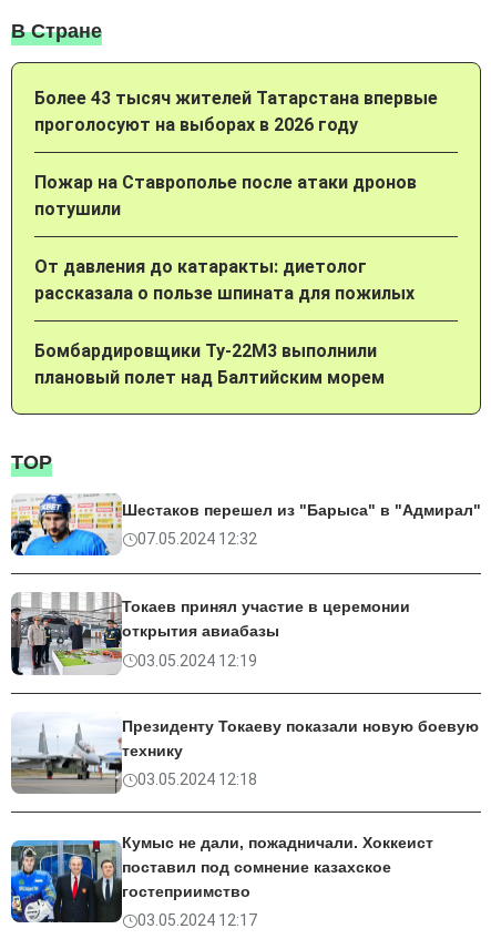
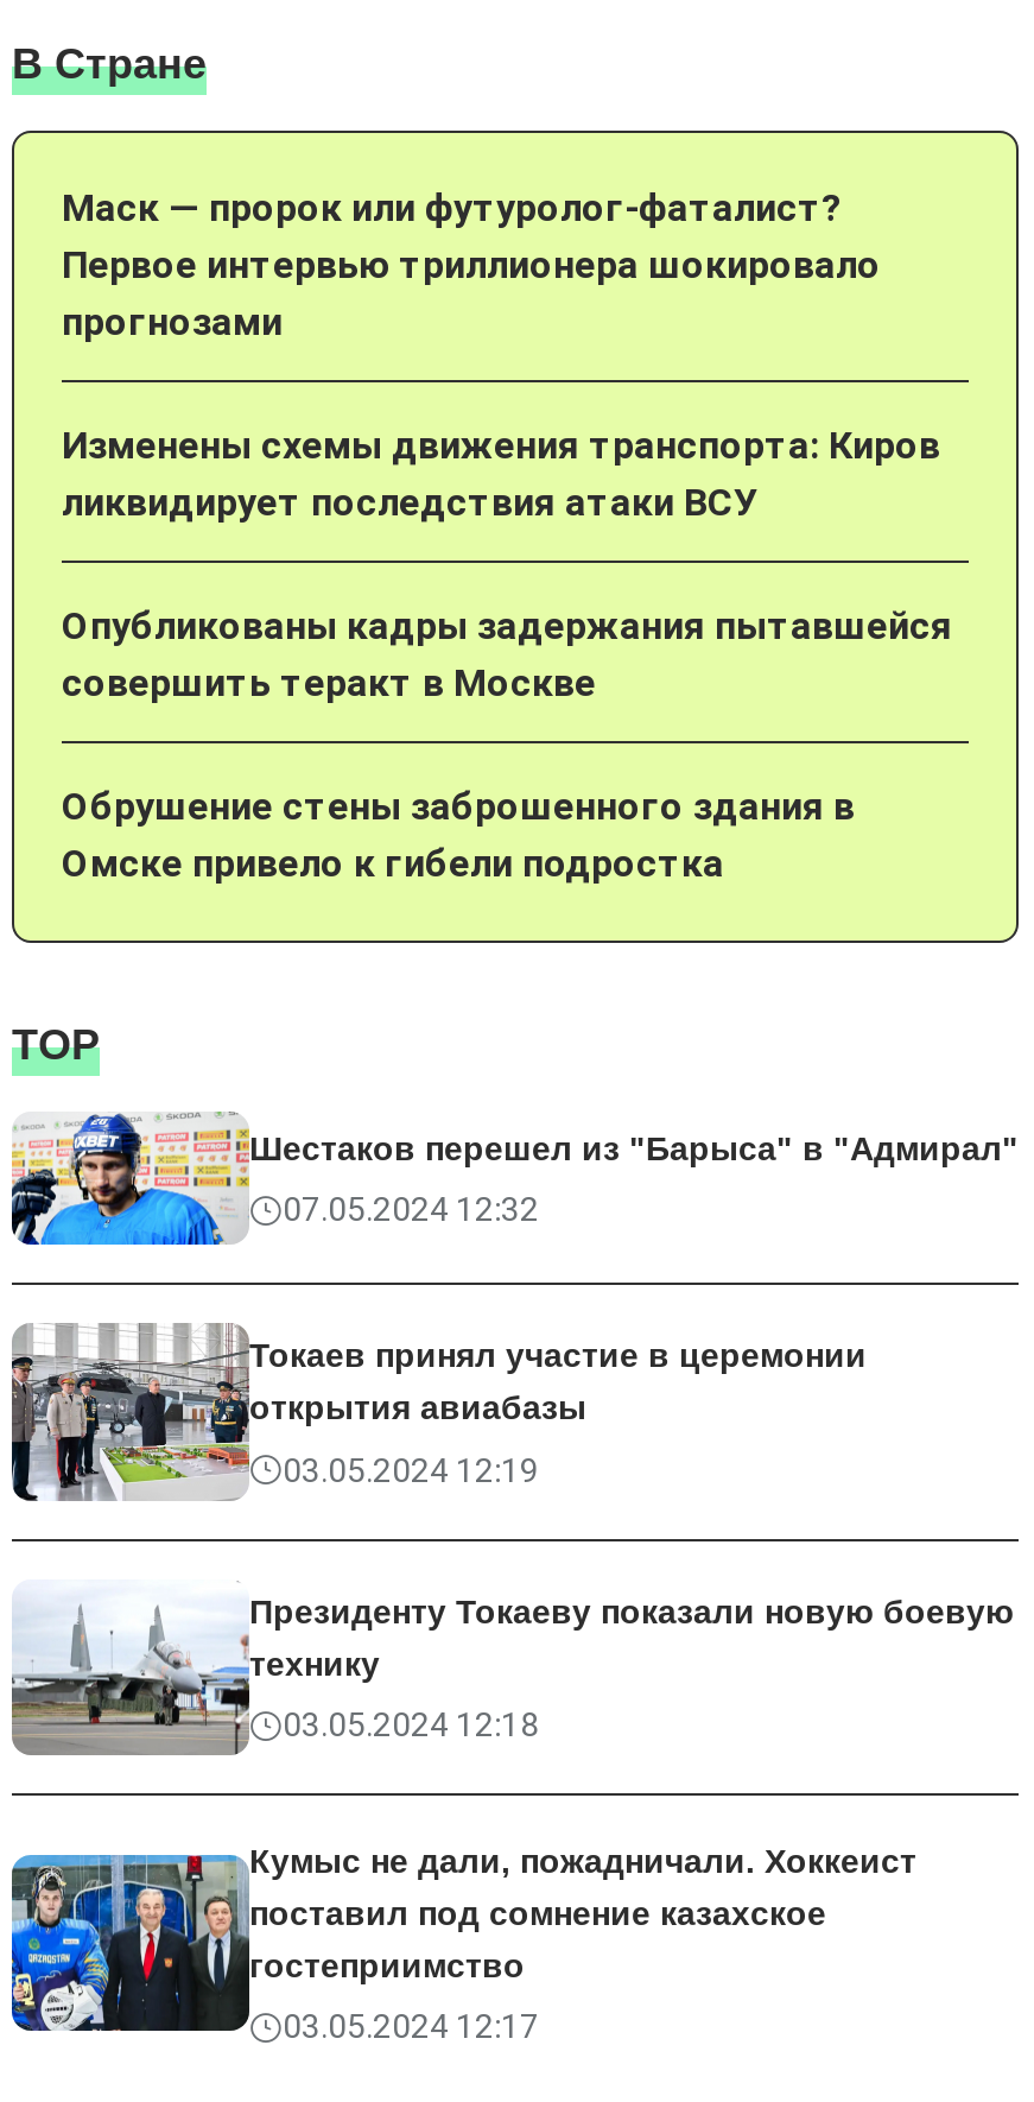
- Более 43 тысяч жителей Татарстана впервые
- проголосуют на выборах в 2026 году
+ Маск — пророк или футуролог-фаталист?
+ Первое интервью триллионера шокировало
+ прогнозами

- Пожар на Ставрополье после атаки дронов
- потушили
+ Изменены схемы движения транспорта: Киров
+ ликвидирует последствия атаки ВСУ

- От давления до катаракты: диетолог
- рассказала о пользе шпината для пожилых
+ Опубликованы кадры задержания пытавшейся
+ совершить теракт в Москве

- Бомбардировщики Ту-22М3 выполнили
- плановый полет над Балтийским морем
+ Обрушение стены заброшенного здания в
+ Омске привело к гибели подростка
